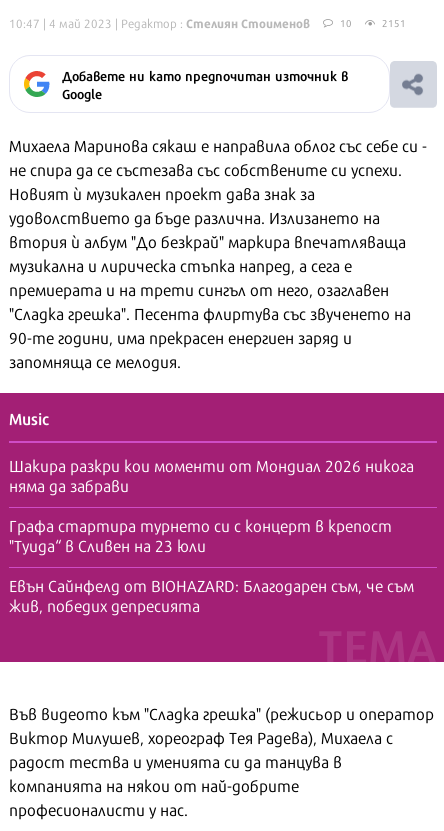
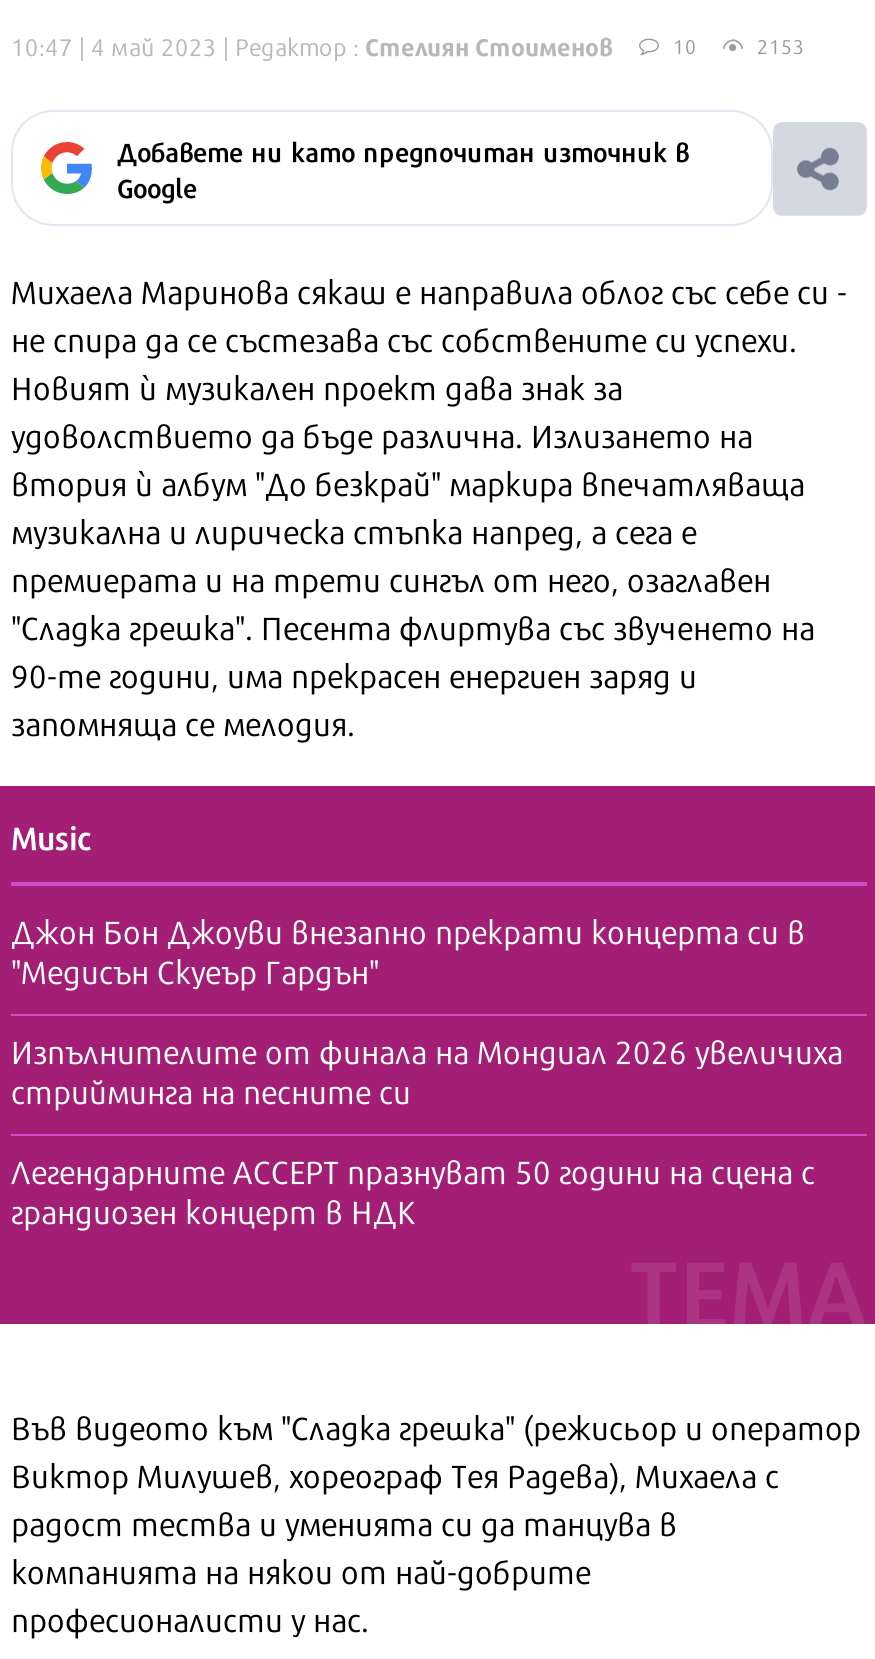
- 2151
+ 2153

- Шакира разкри кои моменти от Мондиал 2026 никога
- няма да забрави
+ Джон Бон Джоуви внезапно прекрати концерта си в
+ "Медисън Скуеър Гардън"

- Графа стартира турнето си с концерт в крепост
- "Туида“ в Сливен на 23 юли
+ Изпълнителите от финала на Мондиал 2026 увеличиха
+ стрийминга на песните си

- Евън Сайнфелд от BIOHAZARD: Благодарен съм, че съм
- жив, победих депресията
+ Легендарните ACCEPT празнуват 50 години на сцена с
+ грандиозен концерт в НДК
